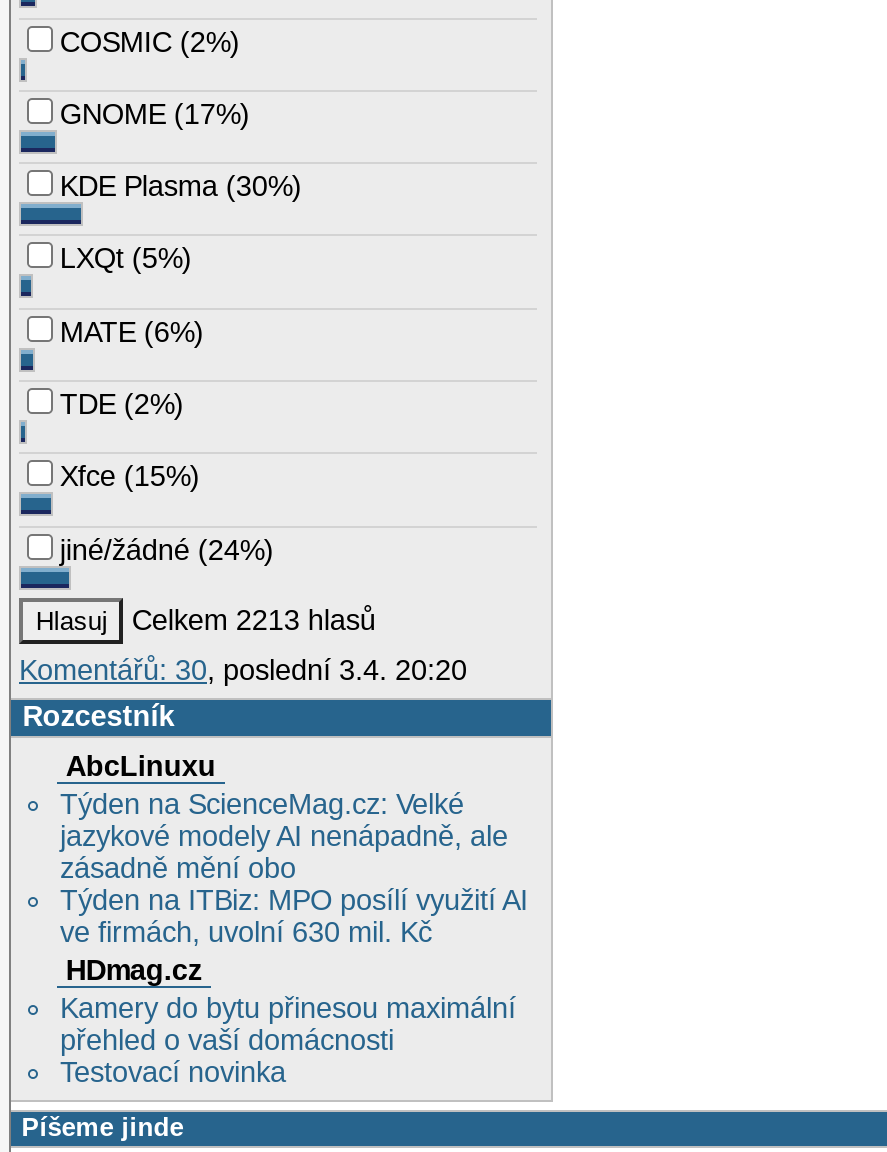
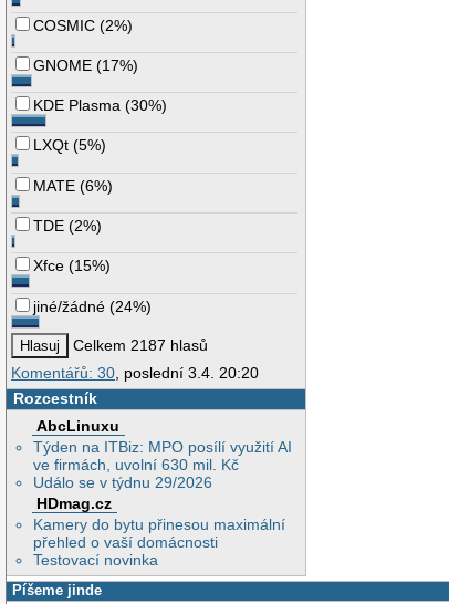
- Celkem 2213 hlasů
+ Celkem 2187 hlasů

- Týden na ScienceMag.cz: Velké
- jazykové modely AI nenápadně, ale
- zásadně mění obo

moved up: Týden na ITBiz: MPO posílí využití AI | ve firmách, uvolní 630 mil. Kč

+ Událo se v týdnu 29/2026
